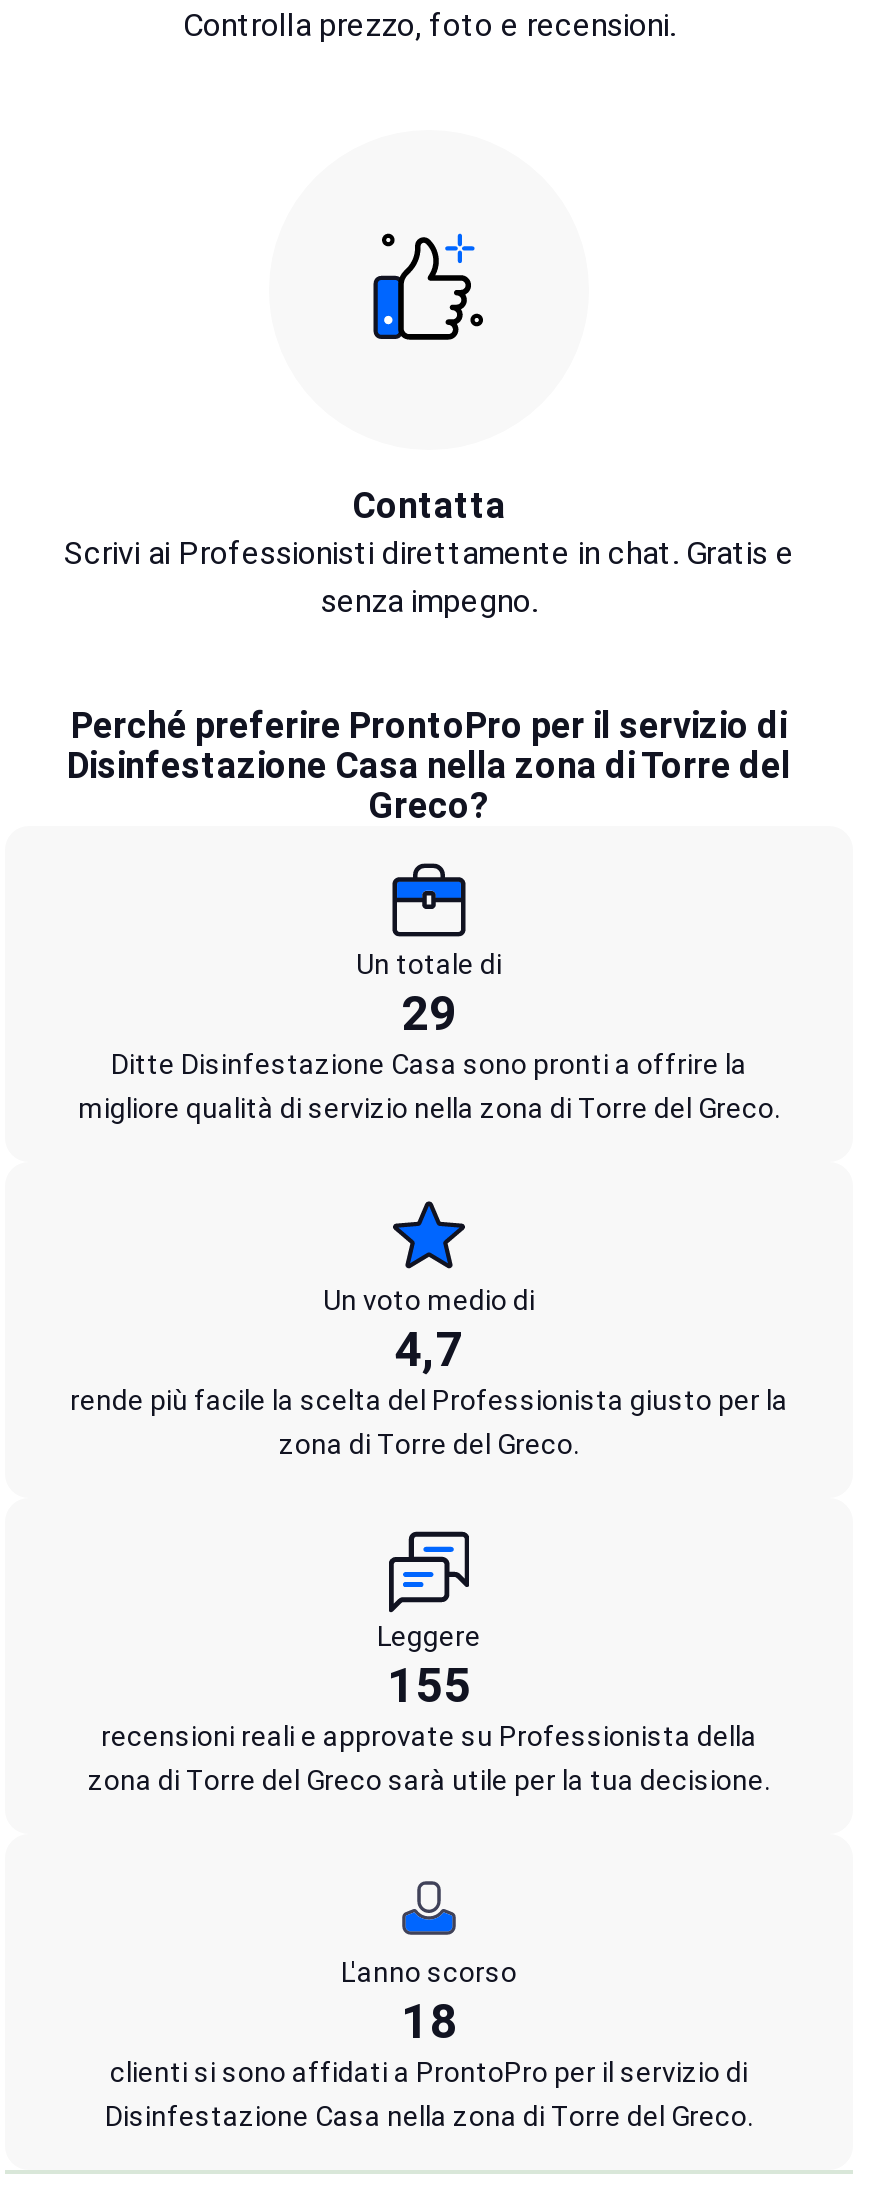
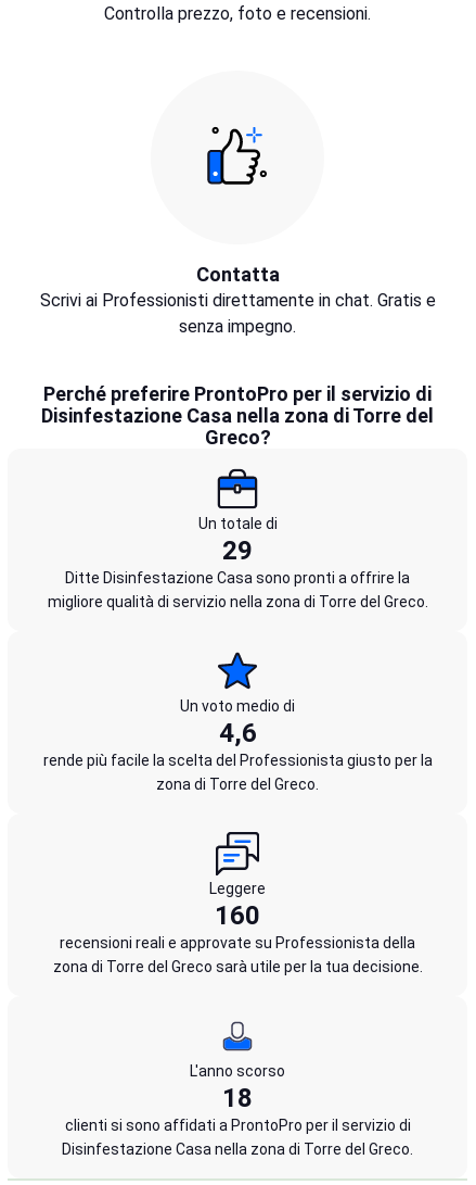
- 4,7
+ 4,6

- 155
+ 160
